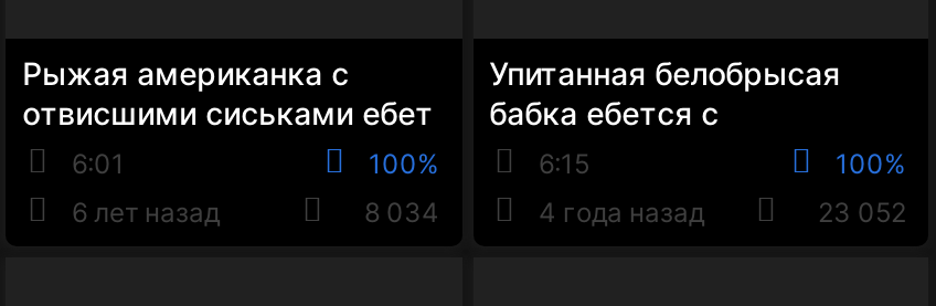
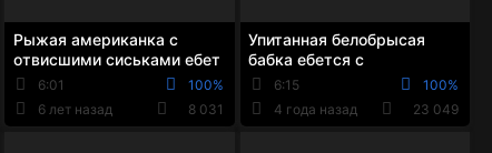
- 8 034
+ 8 031

- 23 052
+ 23 049
